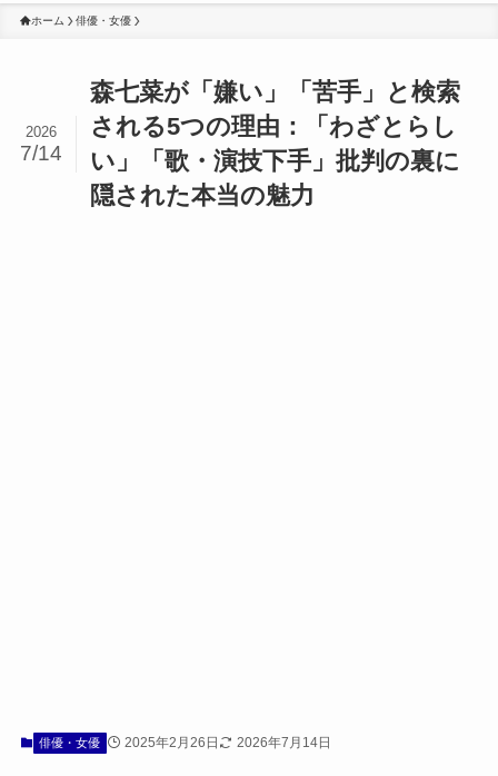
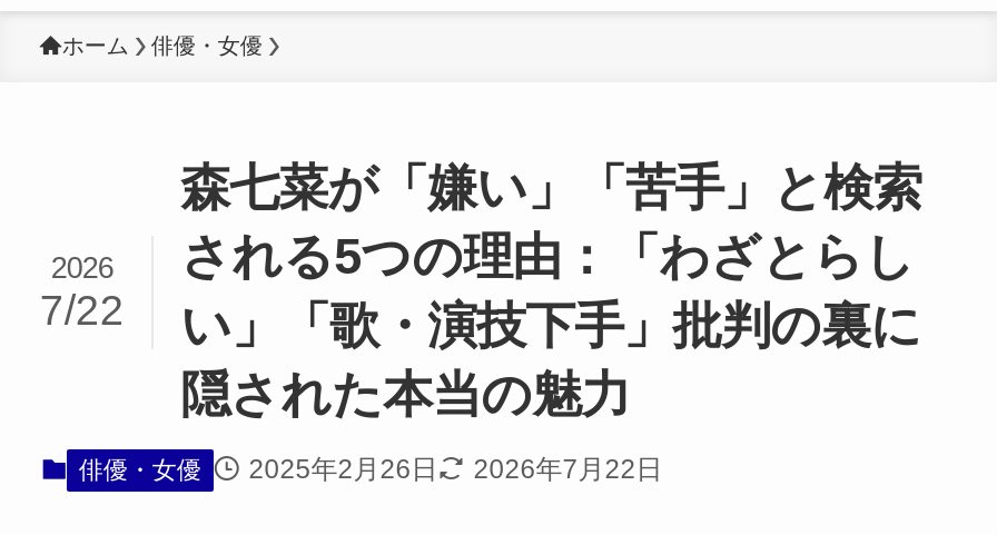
- 7/14 い」「歌・演技下手」批判の裏に
+ 7/22 い」「歌・演技下手」批判の裏に

- 俳優・女優 2025年2月26日 2026年7月14日
+ 俳優・女優 2025年2月26日 2026年7月22日
